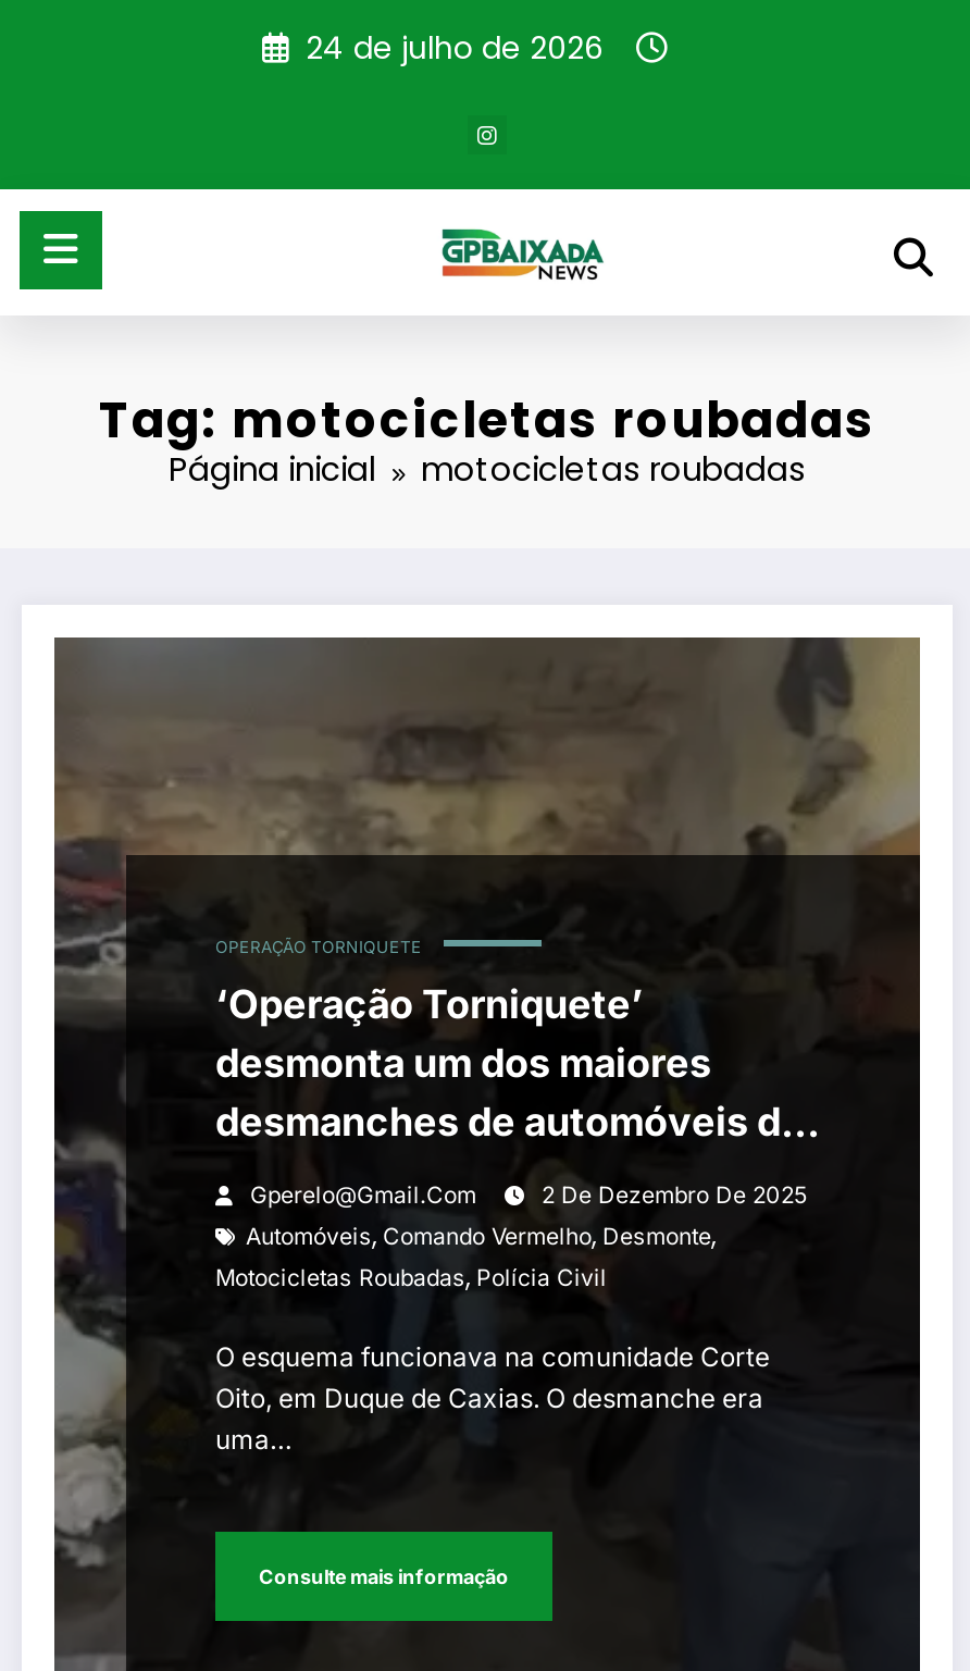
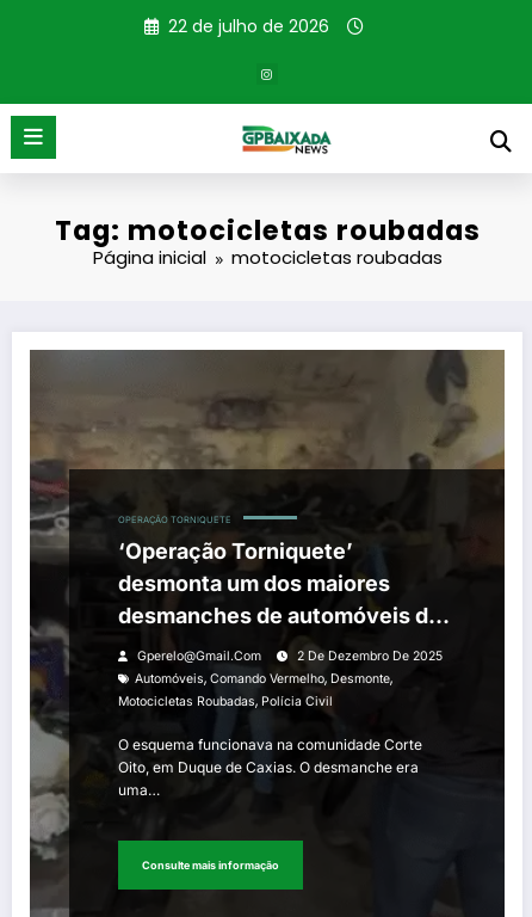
- 24 de julho de 2026
+ 22 de julho de 2026
